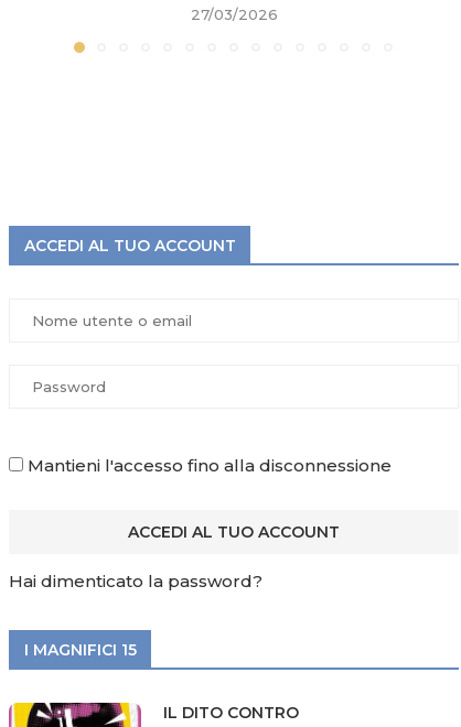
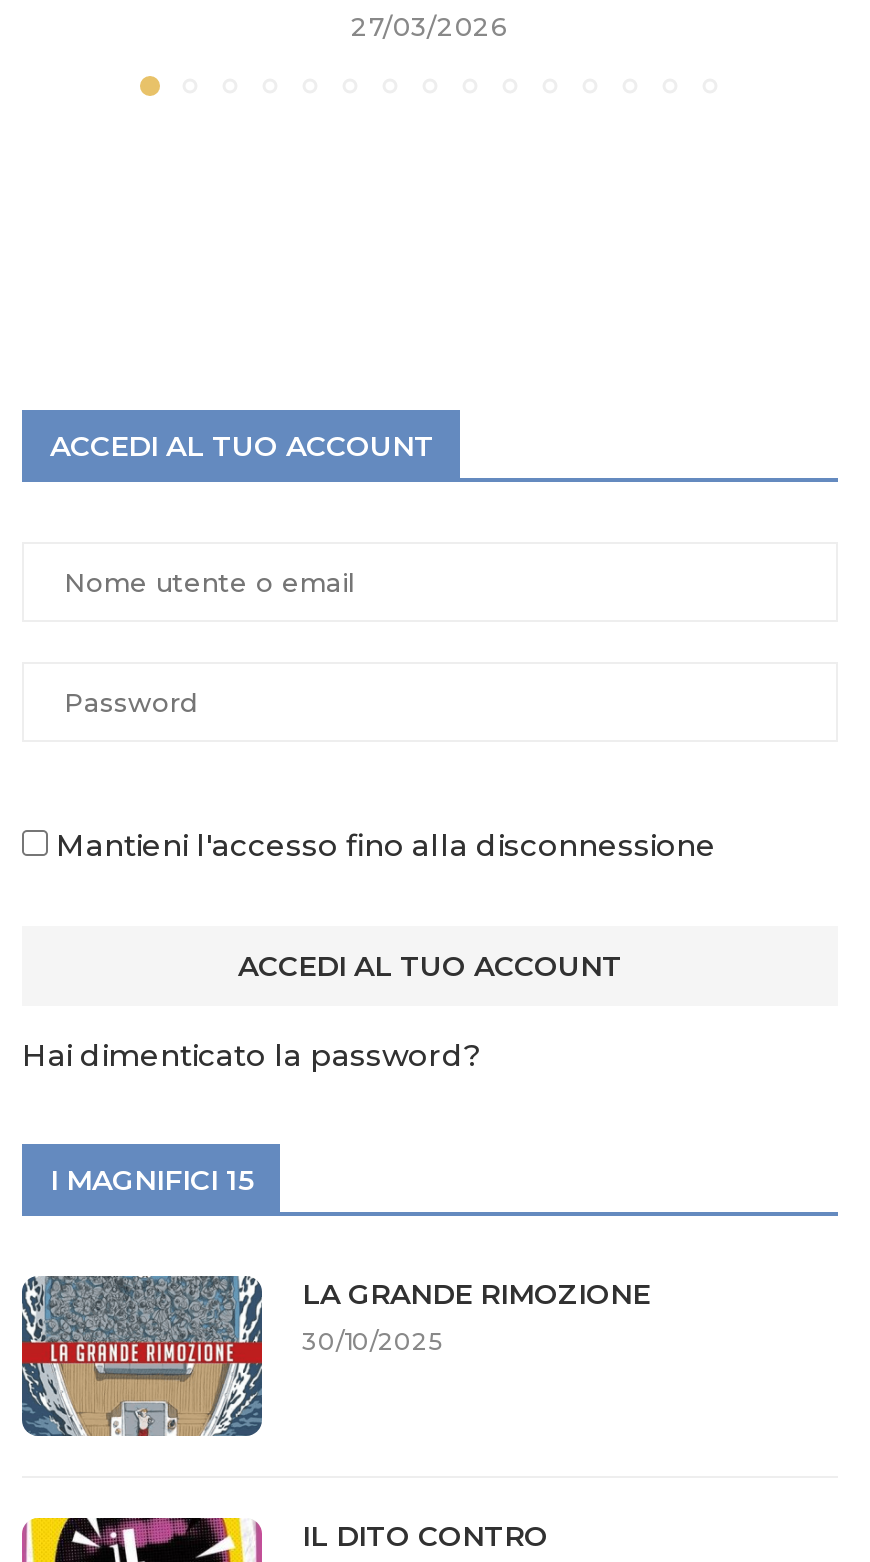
+ [image]
+ LA GRANDE RIMOZIONE
+ 30/10/2025
